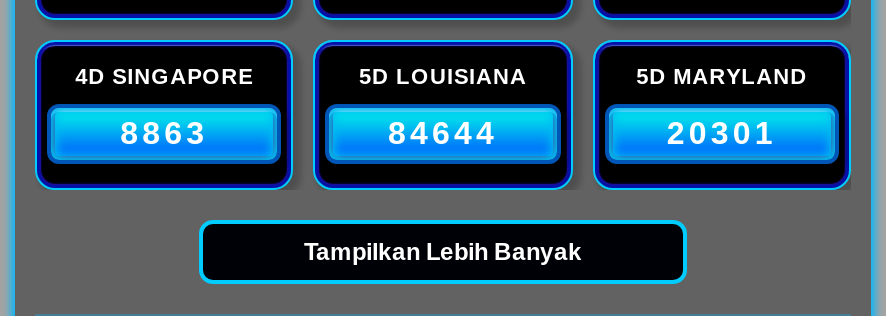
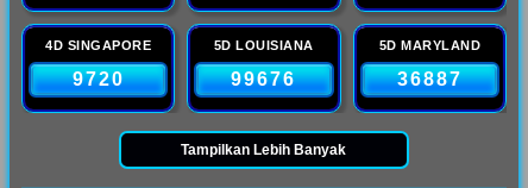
- 8863
+ 9720

- 84644
+ 99676

- 20301
+ 36887
